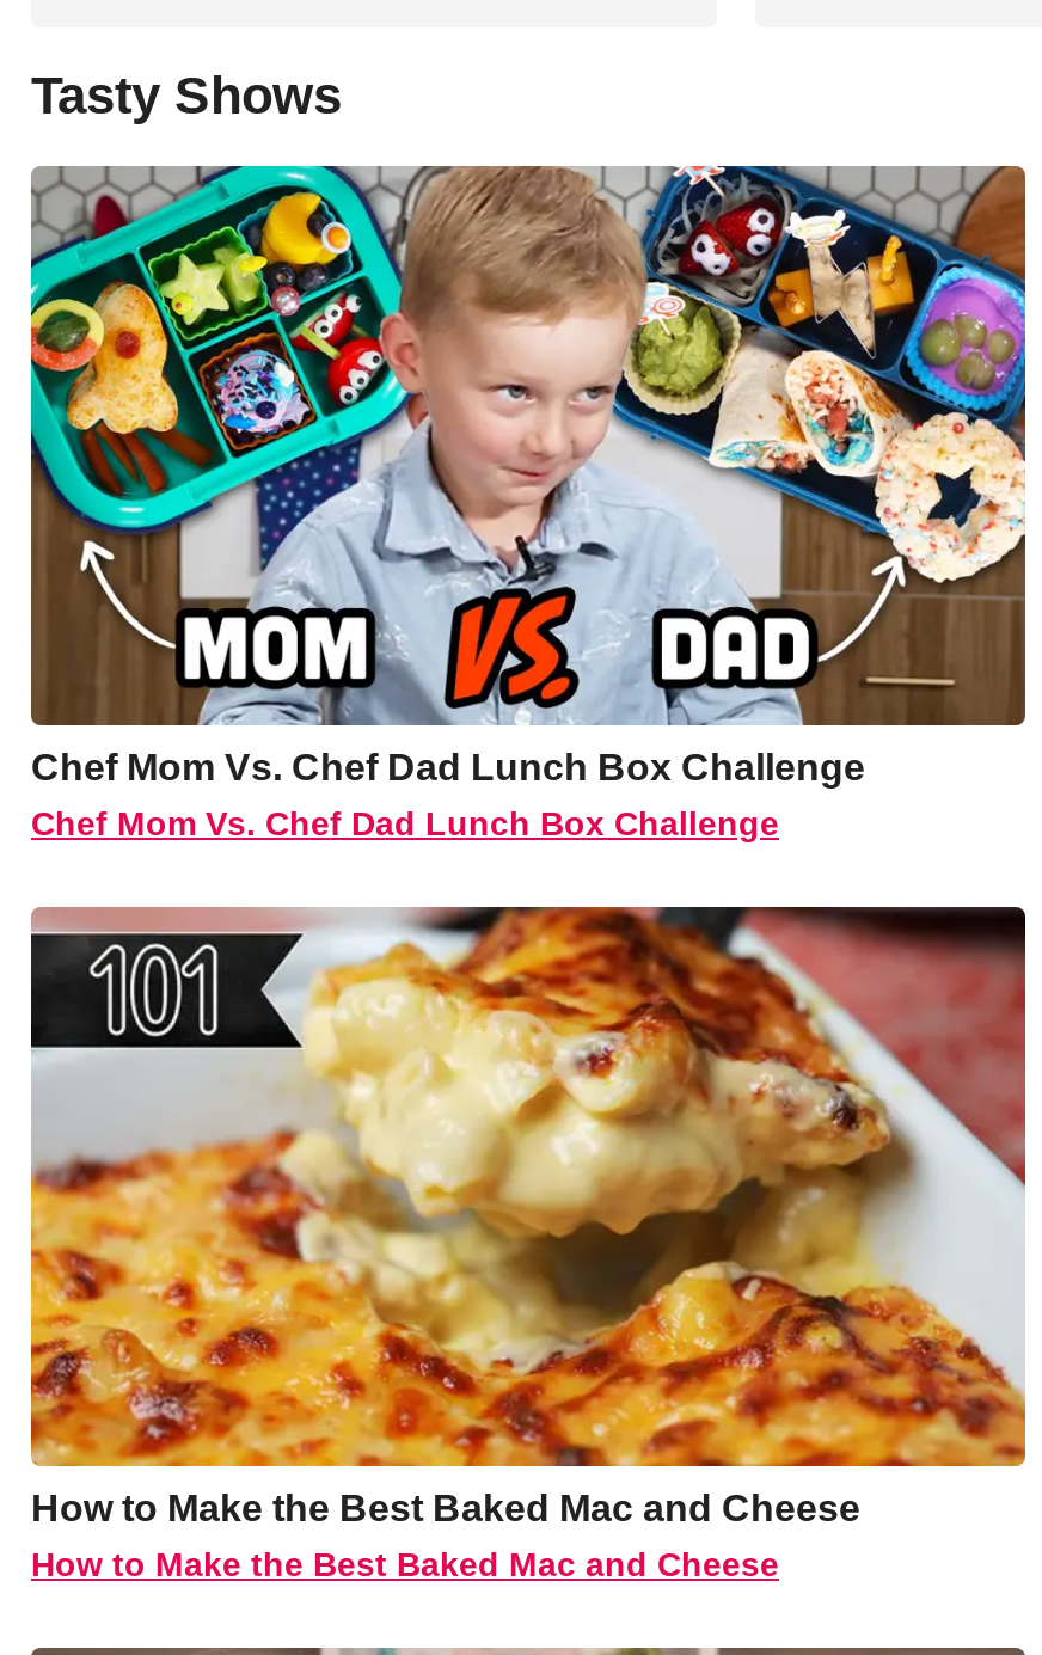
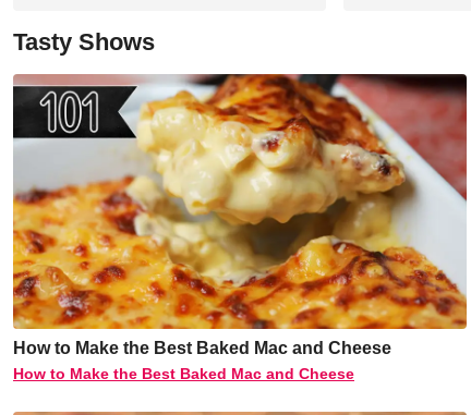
- [image]
- Chef Mom Vs. Chef Dad Lunch Box Challenge
- Chef Mom Vs. Chef Dad Lunch Box Challenge
